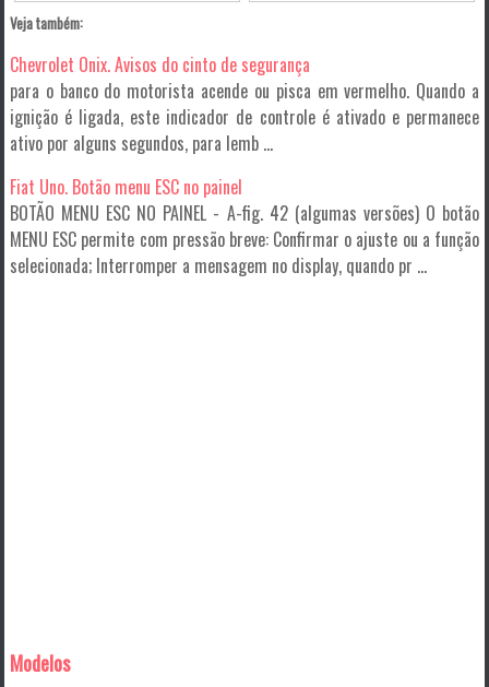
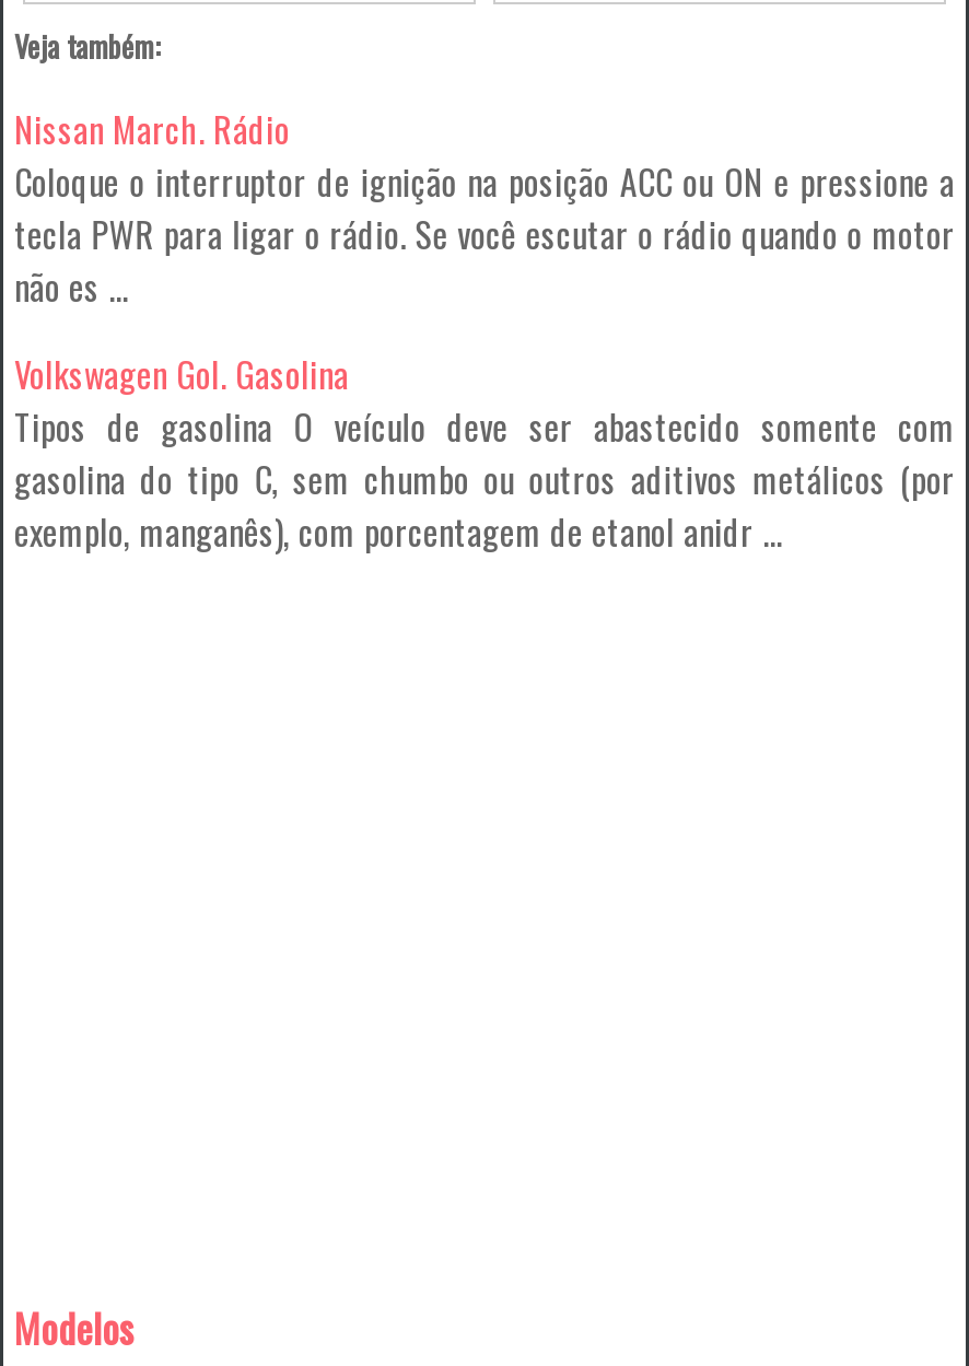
- Chevrolet Onix. Avisos do cinto de segurança
- para o banco do motorista acende ou pisca em vermelho. Quando a
- ignição é ligada, este indicador de controle é ativado e permanece
- ativo por alguns segundos, para lemb ...
+ Nissan March. Rádio
+ Coloque o interruptor de ignição na posição ACC ou ON e pressione a
+ tecla PWR para ligar o rádio. Se você escutar o rádio quando o motor
+ não es ...

- Fiat Uno. Botão menu ESC no painel
- BOTÃO MENU ESC NO PAINEL - A-fig. 42 (algumas versões) O botão
- MENU ESC permite com pressão breve: Confirmar o ajuste ou a função
- selecionada; Interromper a mensagem no display, quando pr ...
+ Volkswagen Gol. Gasolina
+ Tipos de gasolina O veículo deve ser abastecido somente com
+ gasolina do tipo C, sem chumbo ou outros aditivos metálicos (por
+ exemplo, manganês), com porcentagem de etanol anidr ...
